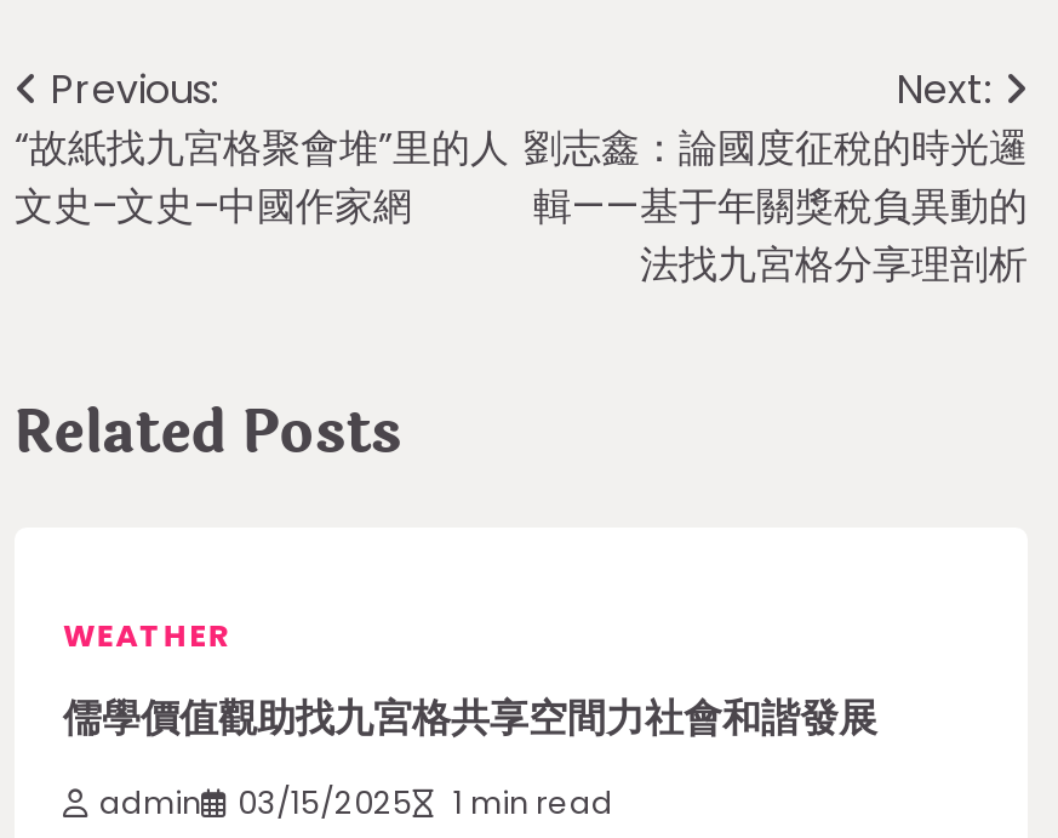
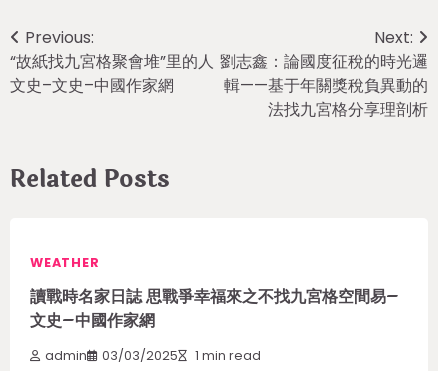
- 儒學價值觀助找九宮格共享空間力社會和諧發展
+ 讀戰時名家日誌 思戰爭幸福來之不找九宮格空間易–
+ 文史–中國作家網

- admin 03/15/2025 1 min read
+ admin 03/03/2025 1 min read
